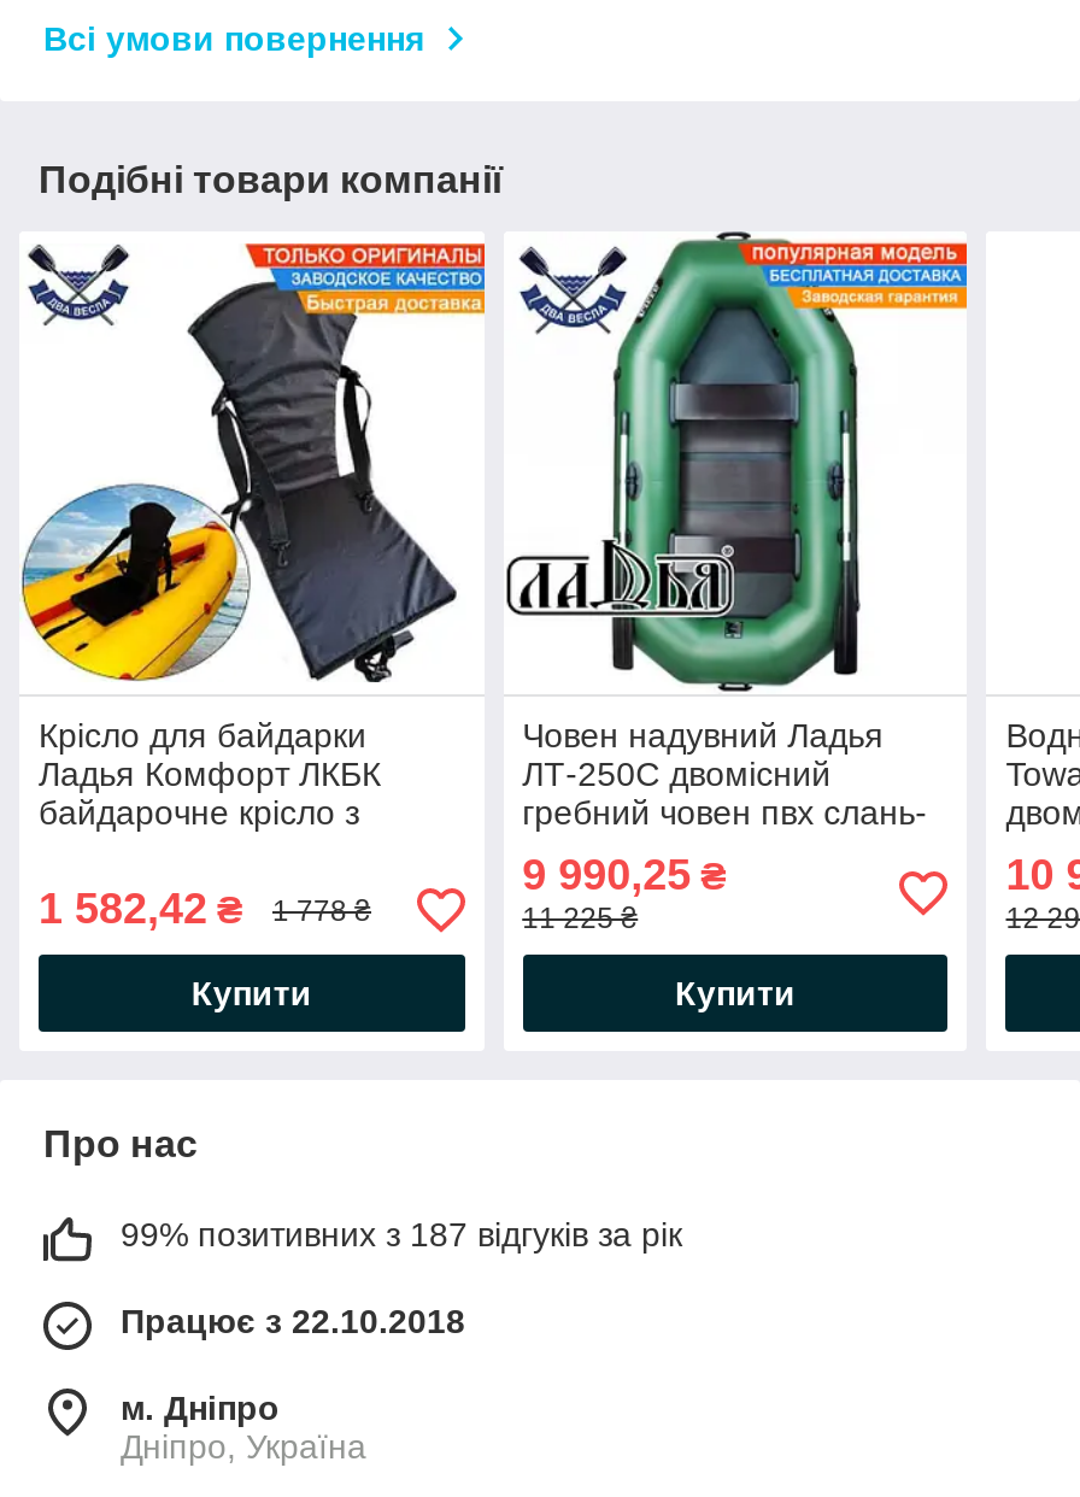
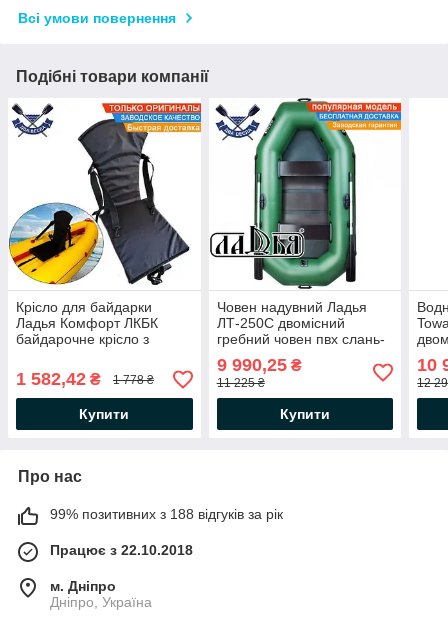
- 99% позитивних з 187 відгуків за рік
+ 99% позитивних з 188 відгуків за рік
